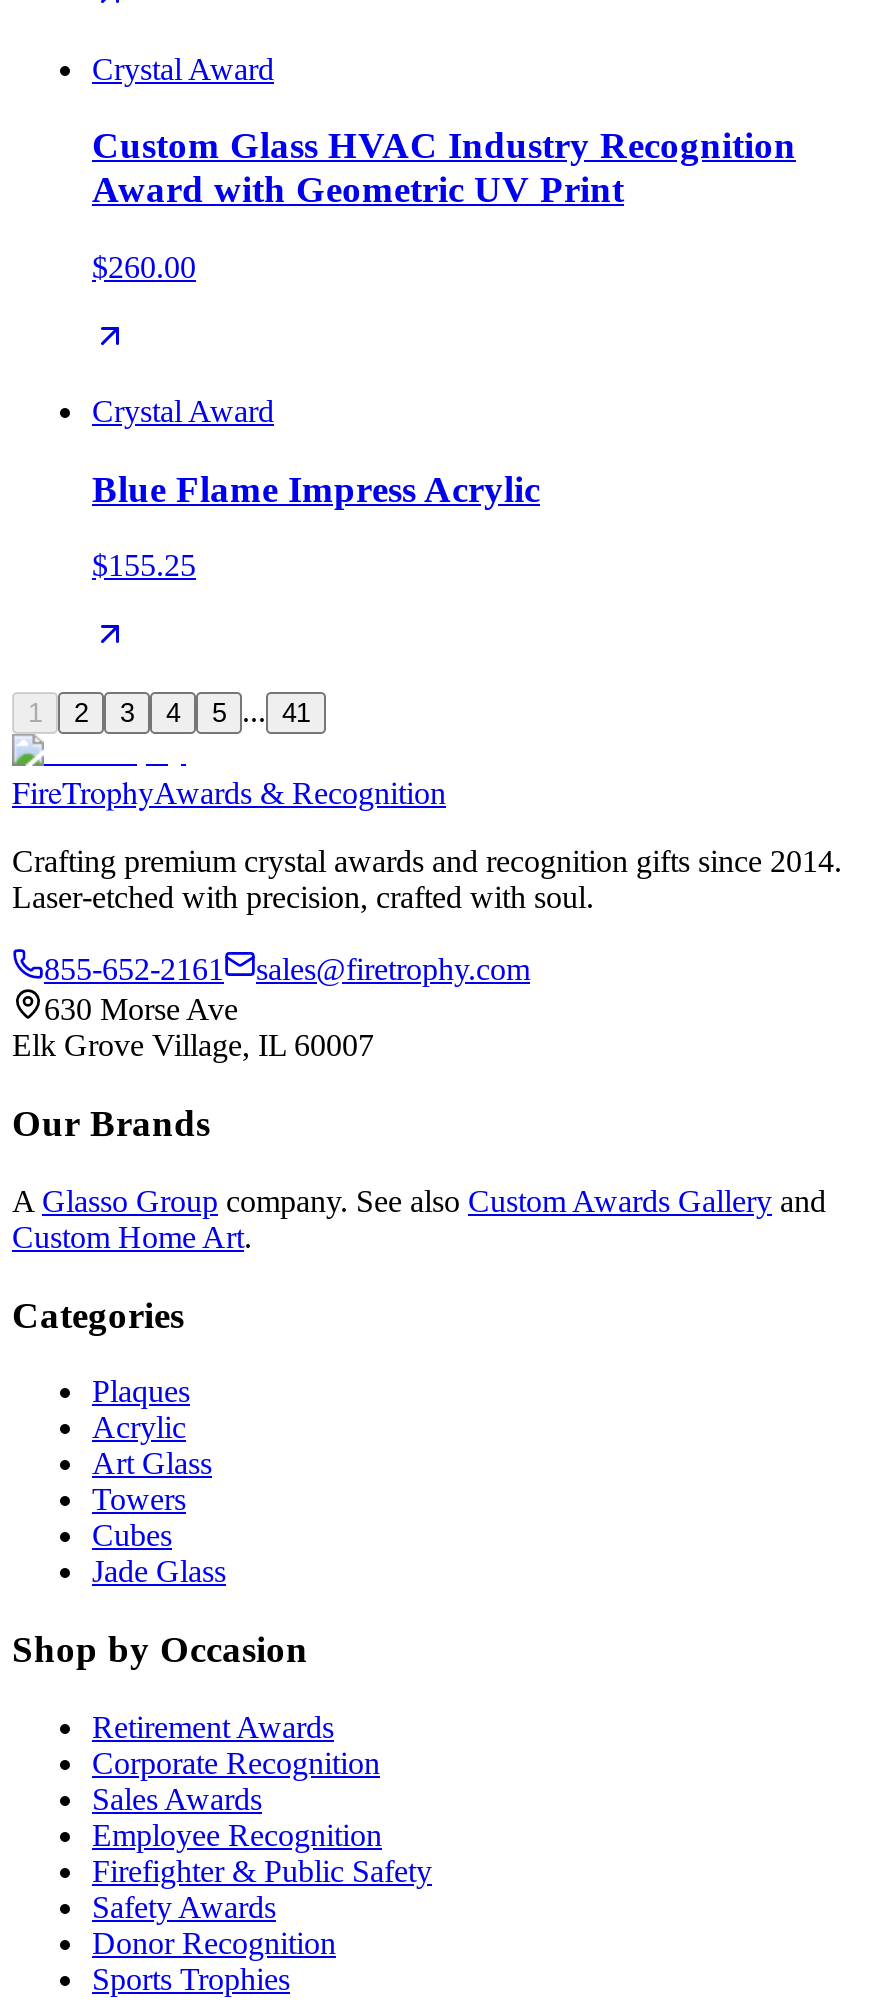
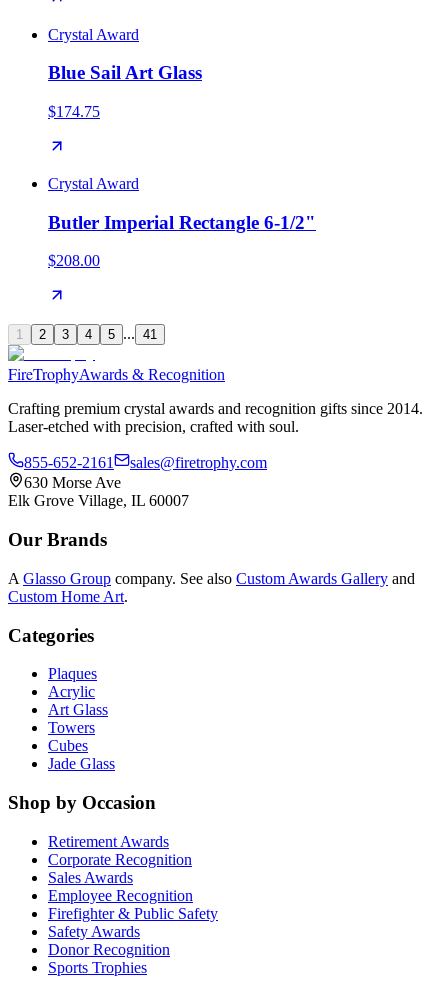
- Custom Glass HVAC Industry Recognition
- Award with Geometric UV Print
+ Blue Sail Art Glass

- $260.00
+ $174.75

- Blue Flame Impress Acrylic
+ Butler Imperial Rectangle 6-1/2"

- $155.25
+ $208.00
